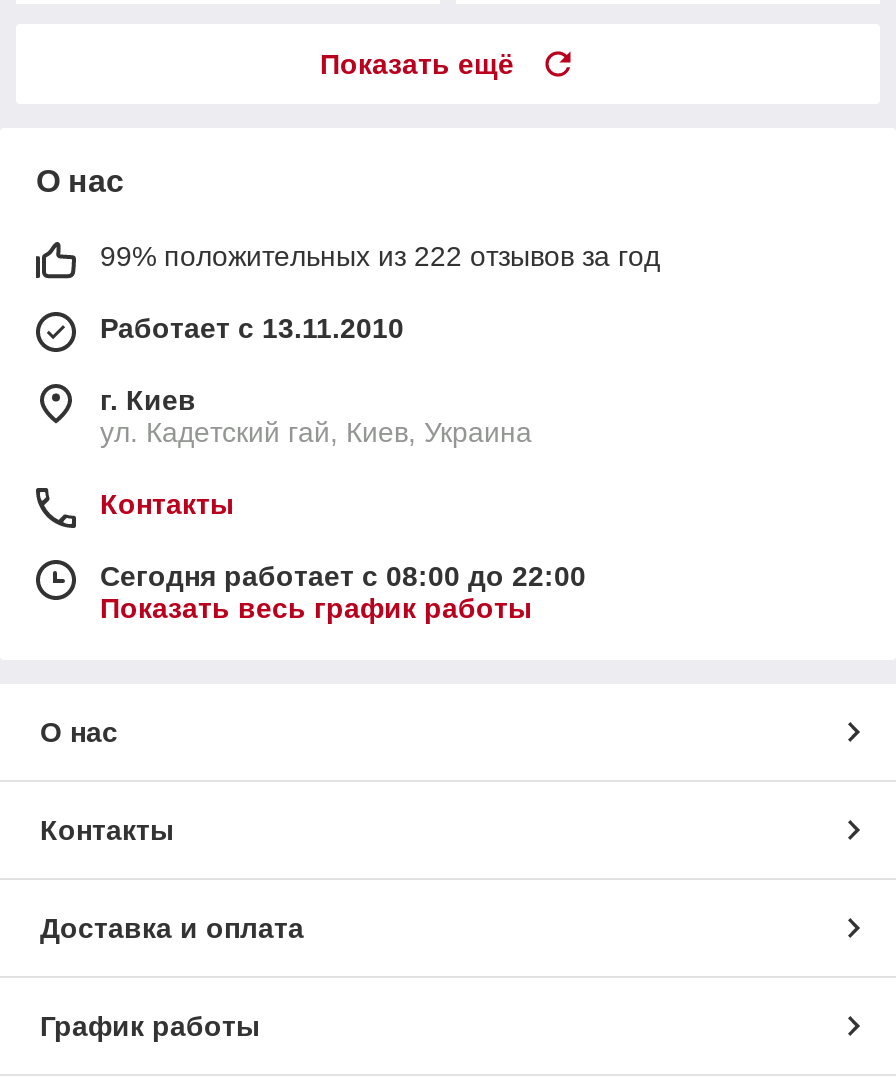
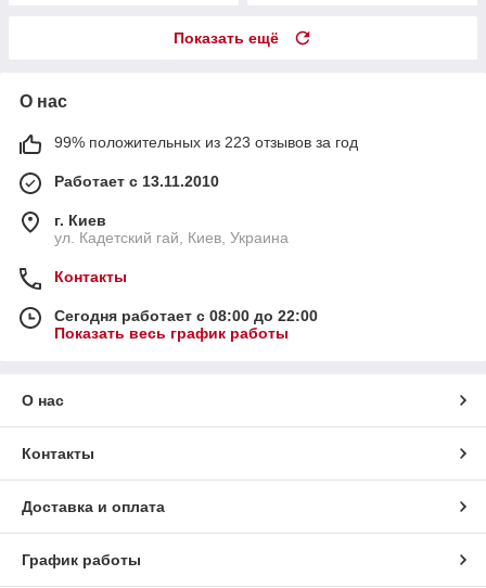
- 99% положительных из 222 отзывов за год
+ 99% положительных из 223 отзывов за год
